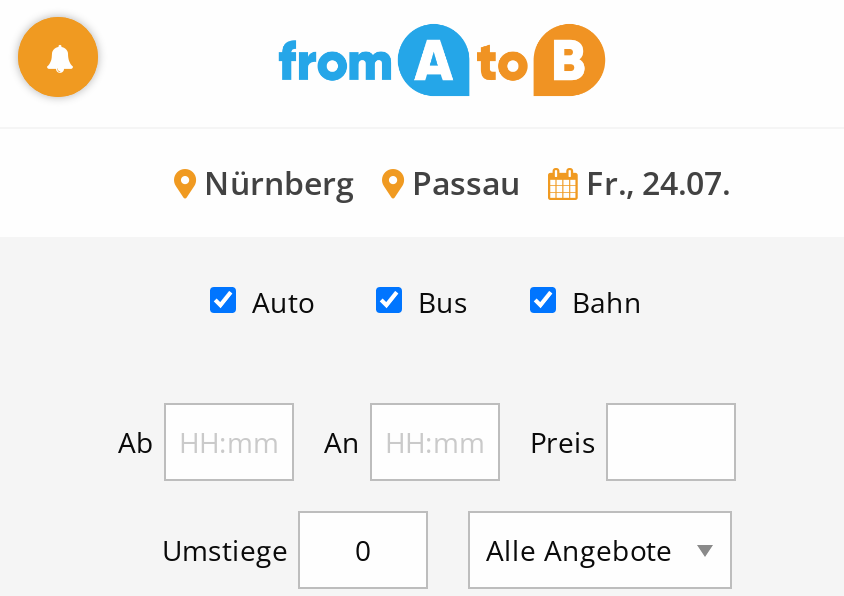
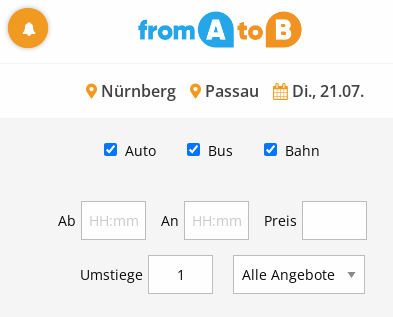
- Nürnberg Passau Fr., 24.07.
+ Nürnberg Passau Di., 21.07.
